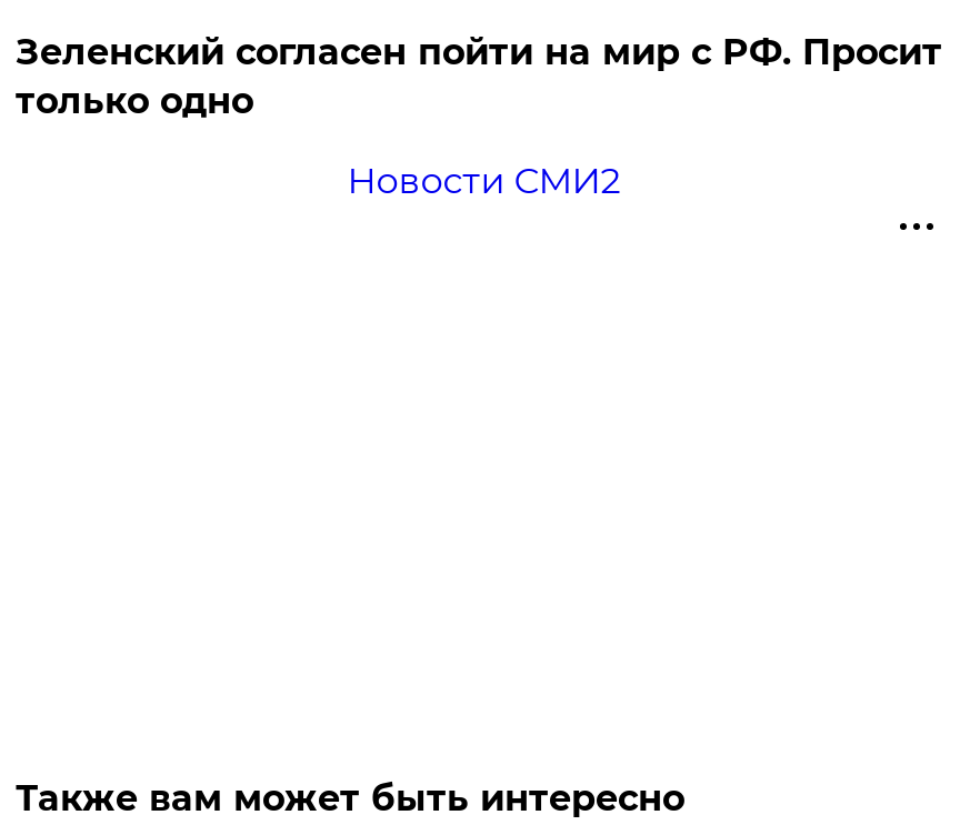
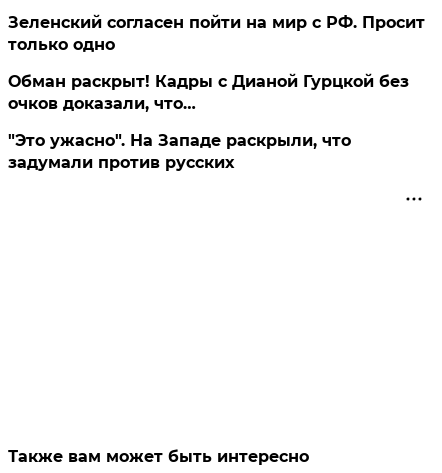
- Новости СМИ2
+ Обман раскрыт! Кадры с Дианой Гурцкой без
+ очков доказали, что…
+ "Это ужасно". На Западе раскрыли, что
+ задумали против русских
